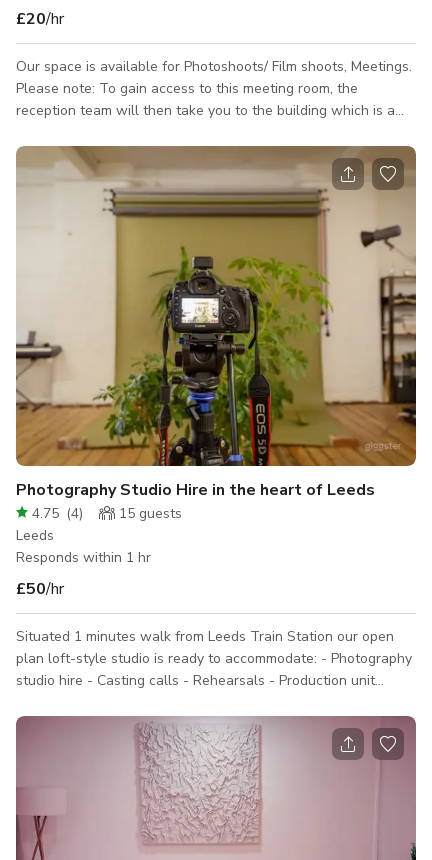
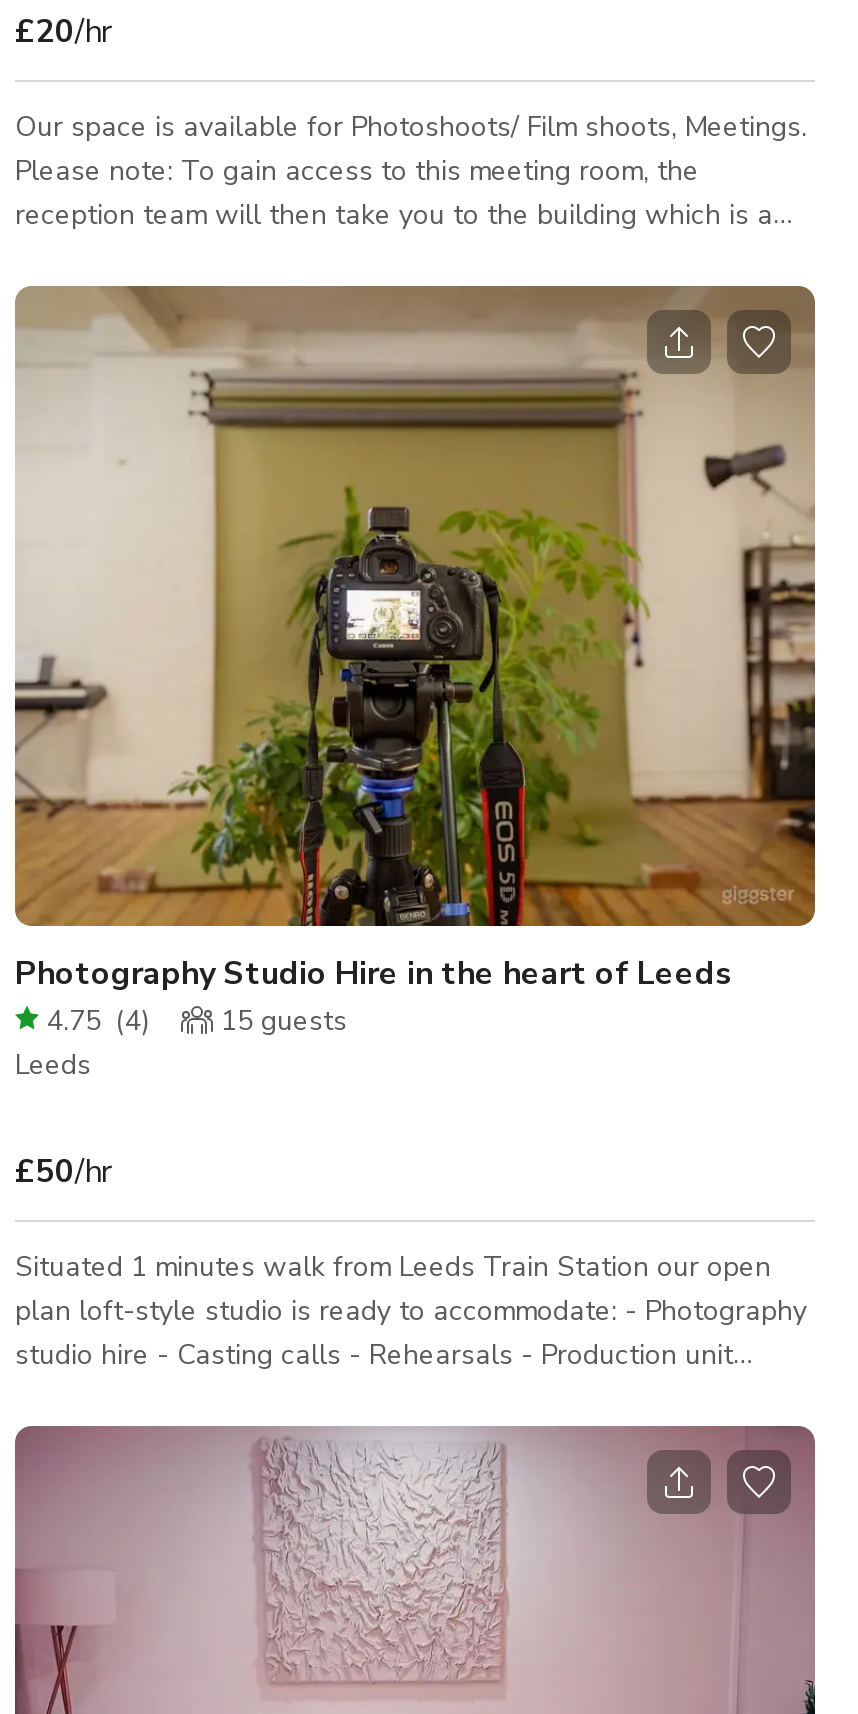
- Responds within 1 hr
